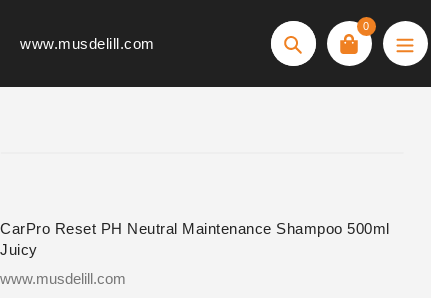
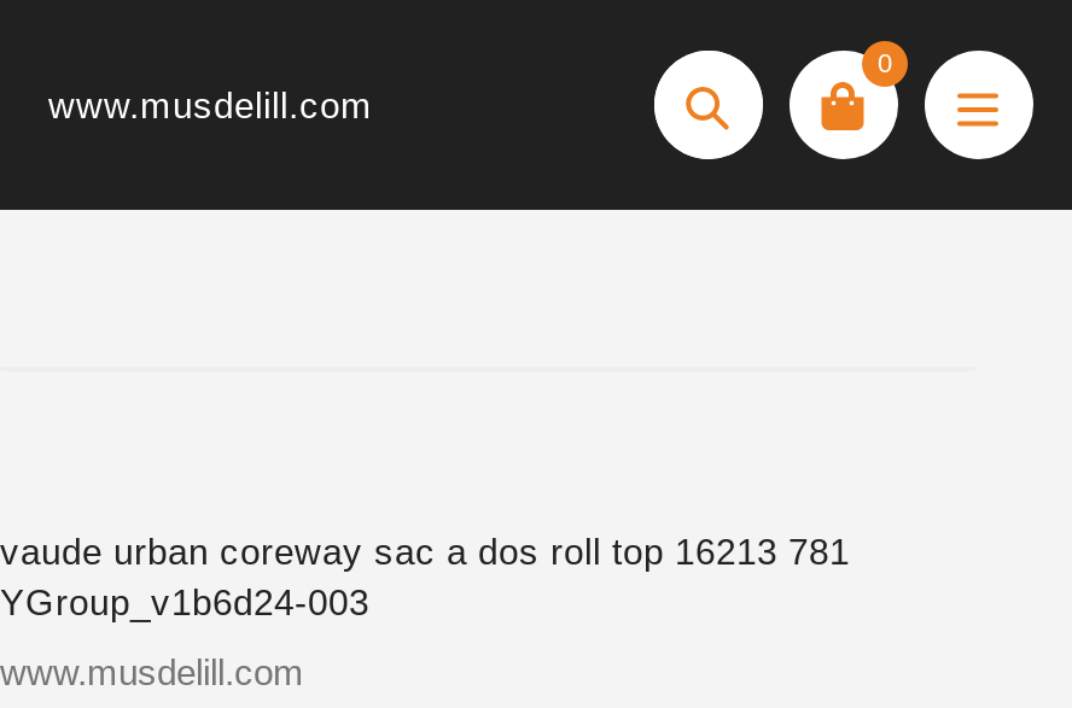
- CarPro Reset PH Neutral Maintenance Shampoo 500ml
- Juicy
+ vaude urban coreway sac a dos roll top 16213 781
+ YGroup_v1b6d24-003
